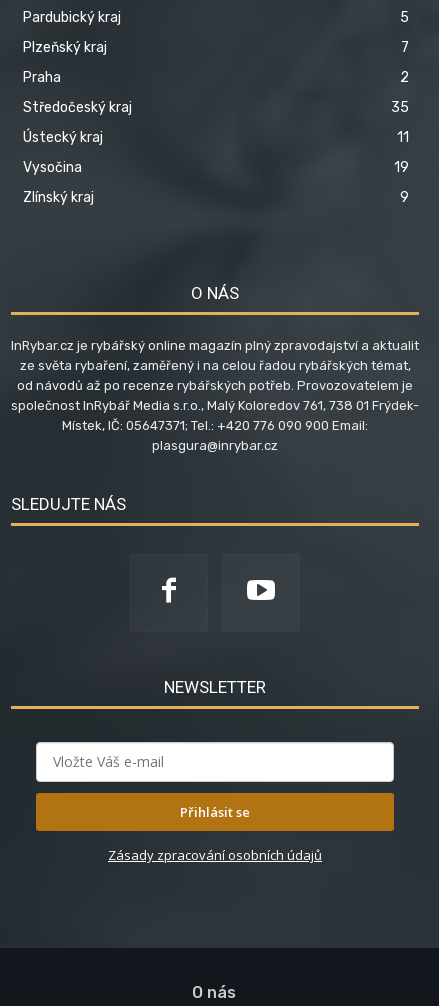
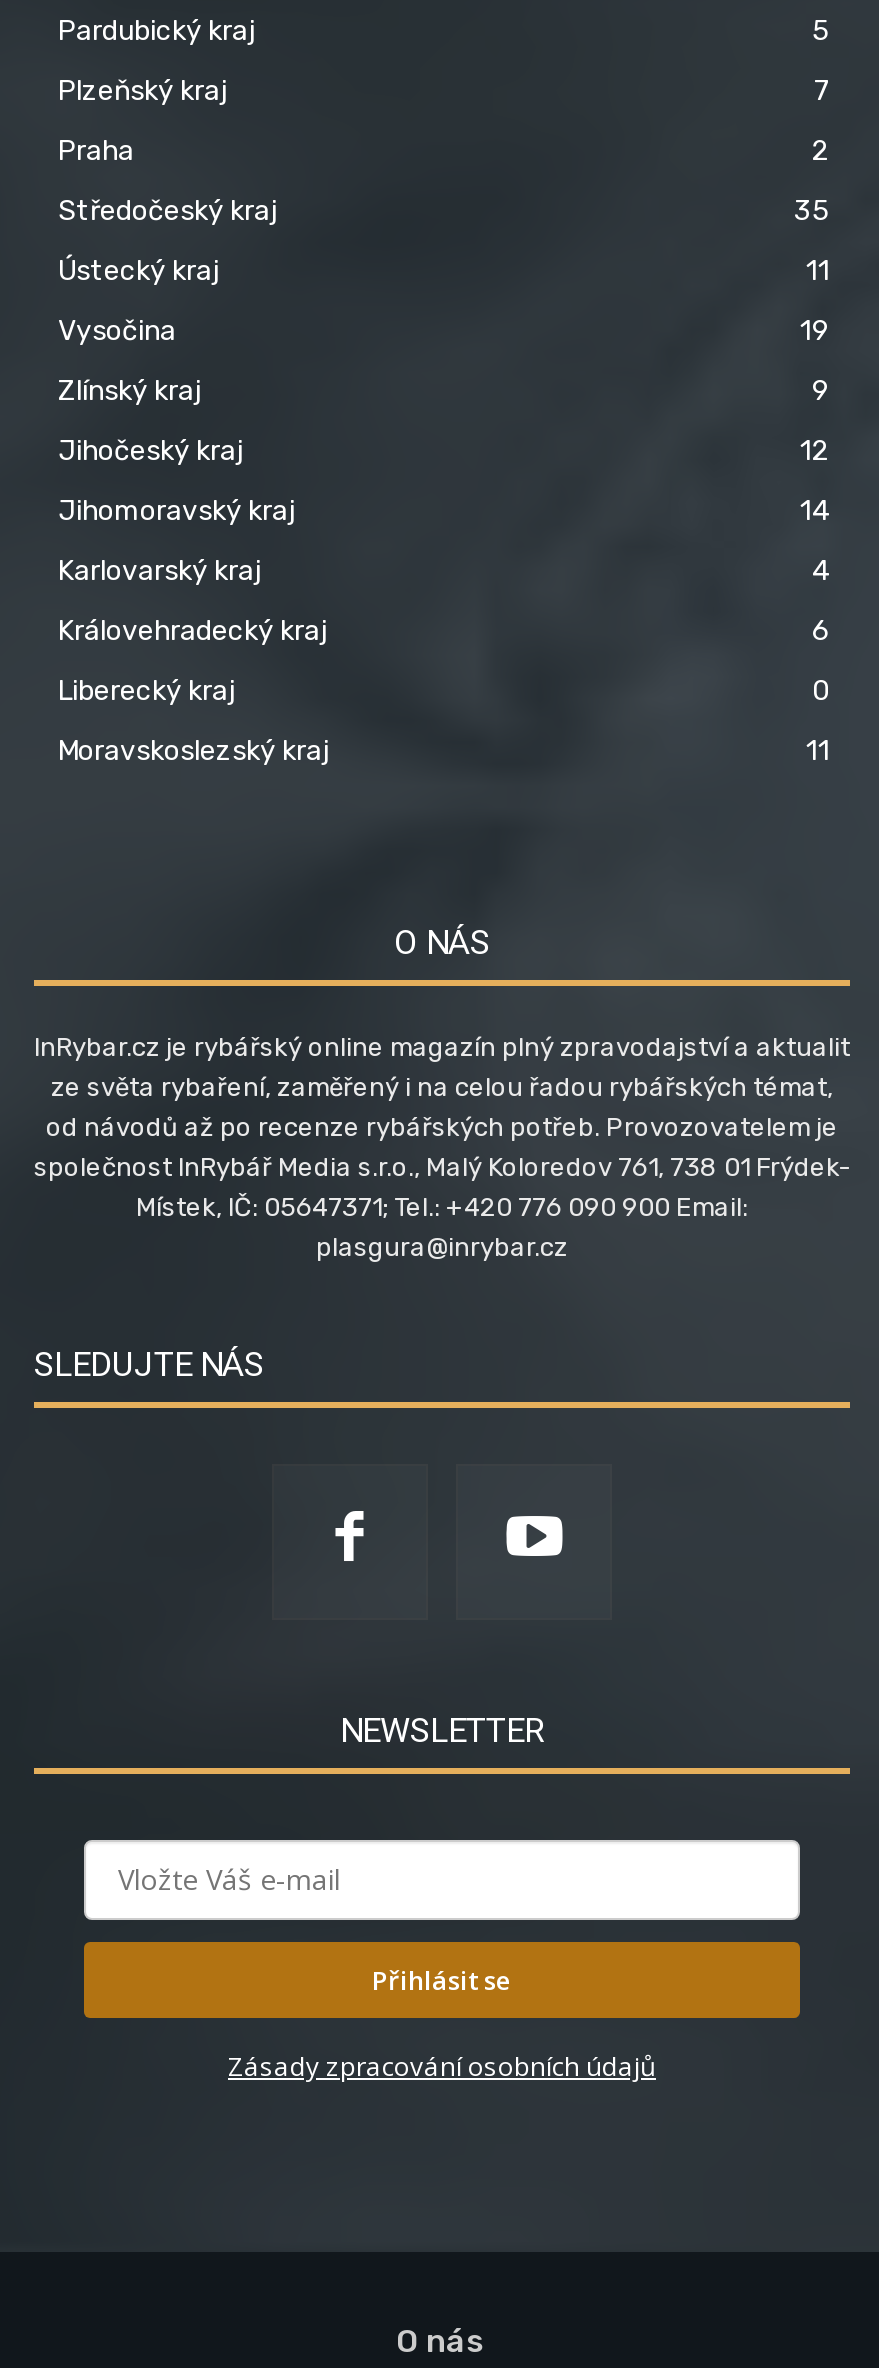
+ Jihočeský kraj
+ 12
+ Jihomoravský kraj
+ 14
+ Karlovarský kraj
+ 4
+ Královehradecký kraj
+ 6
+ Liberecký kraj
+ 0
+ Moravskoslezský kraj
+ 11
